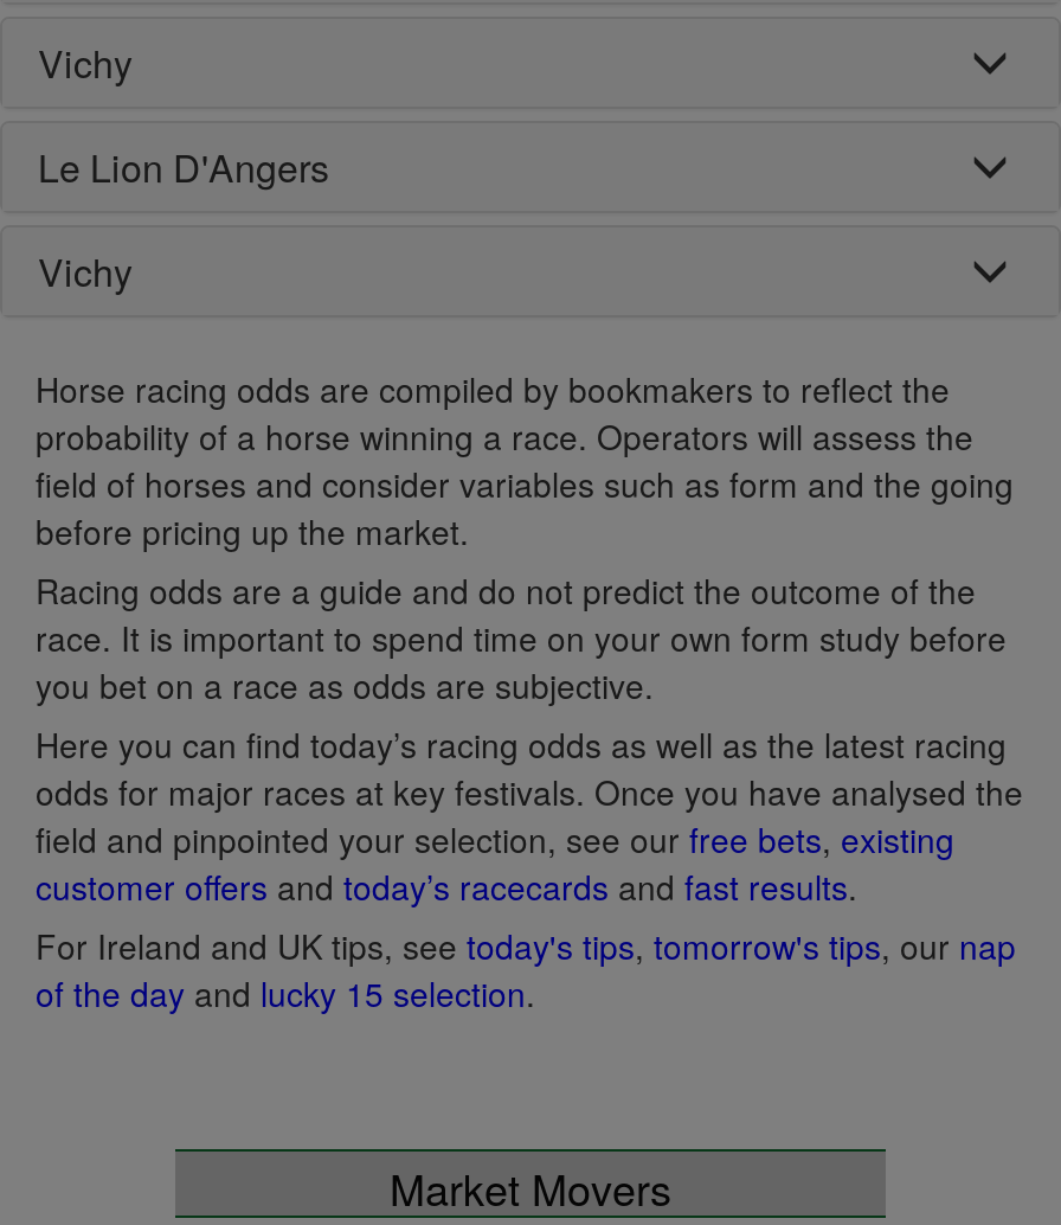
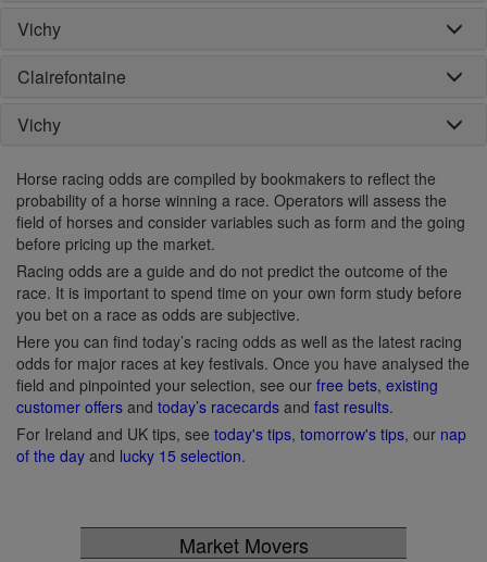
- Le Lion D'Angers
+ Clairefontaine
